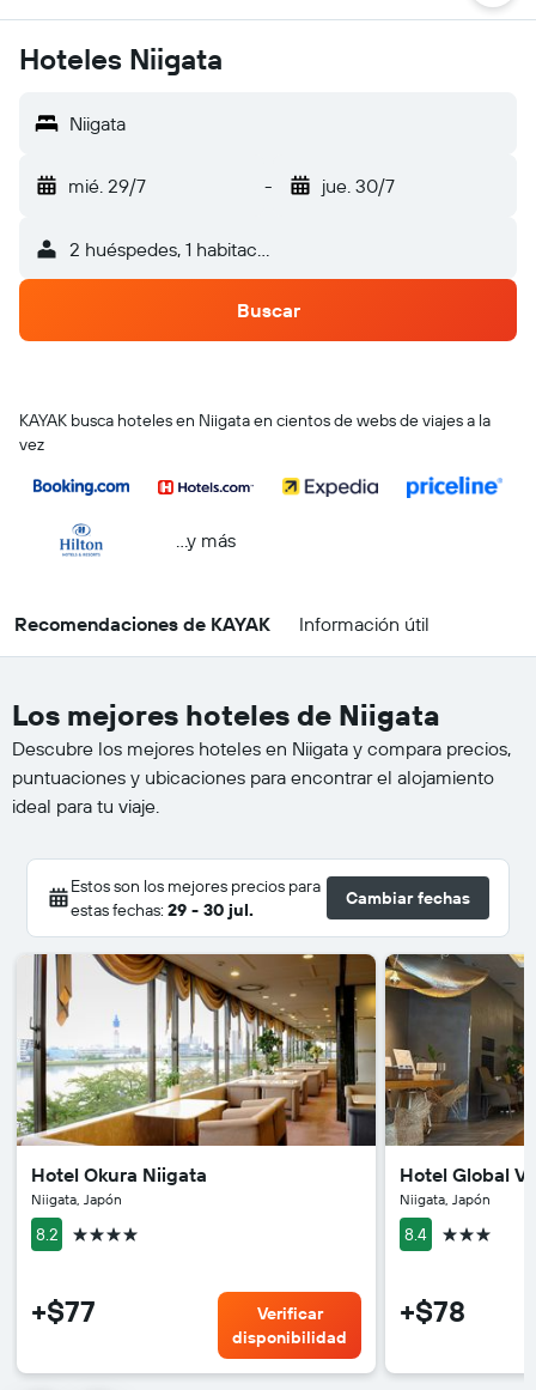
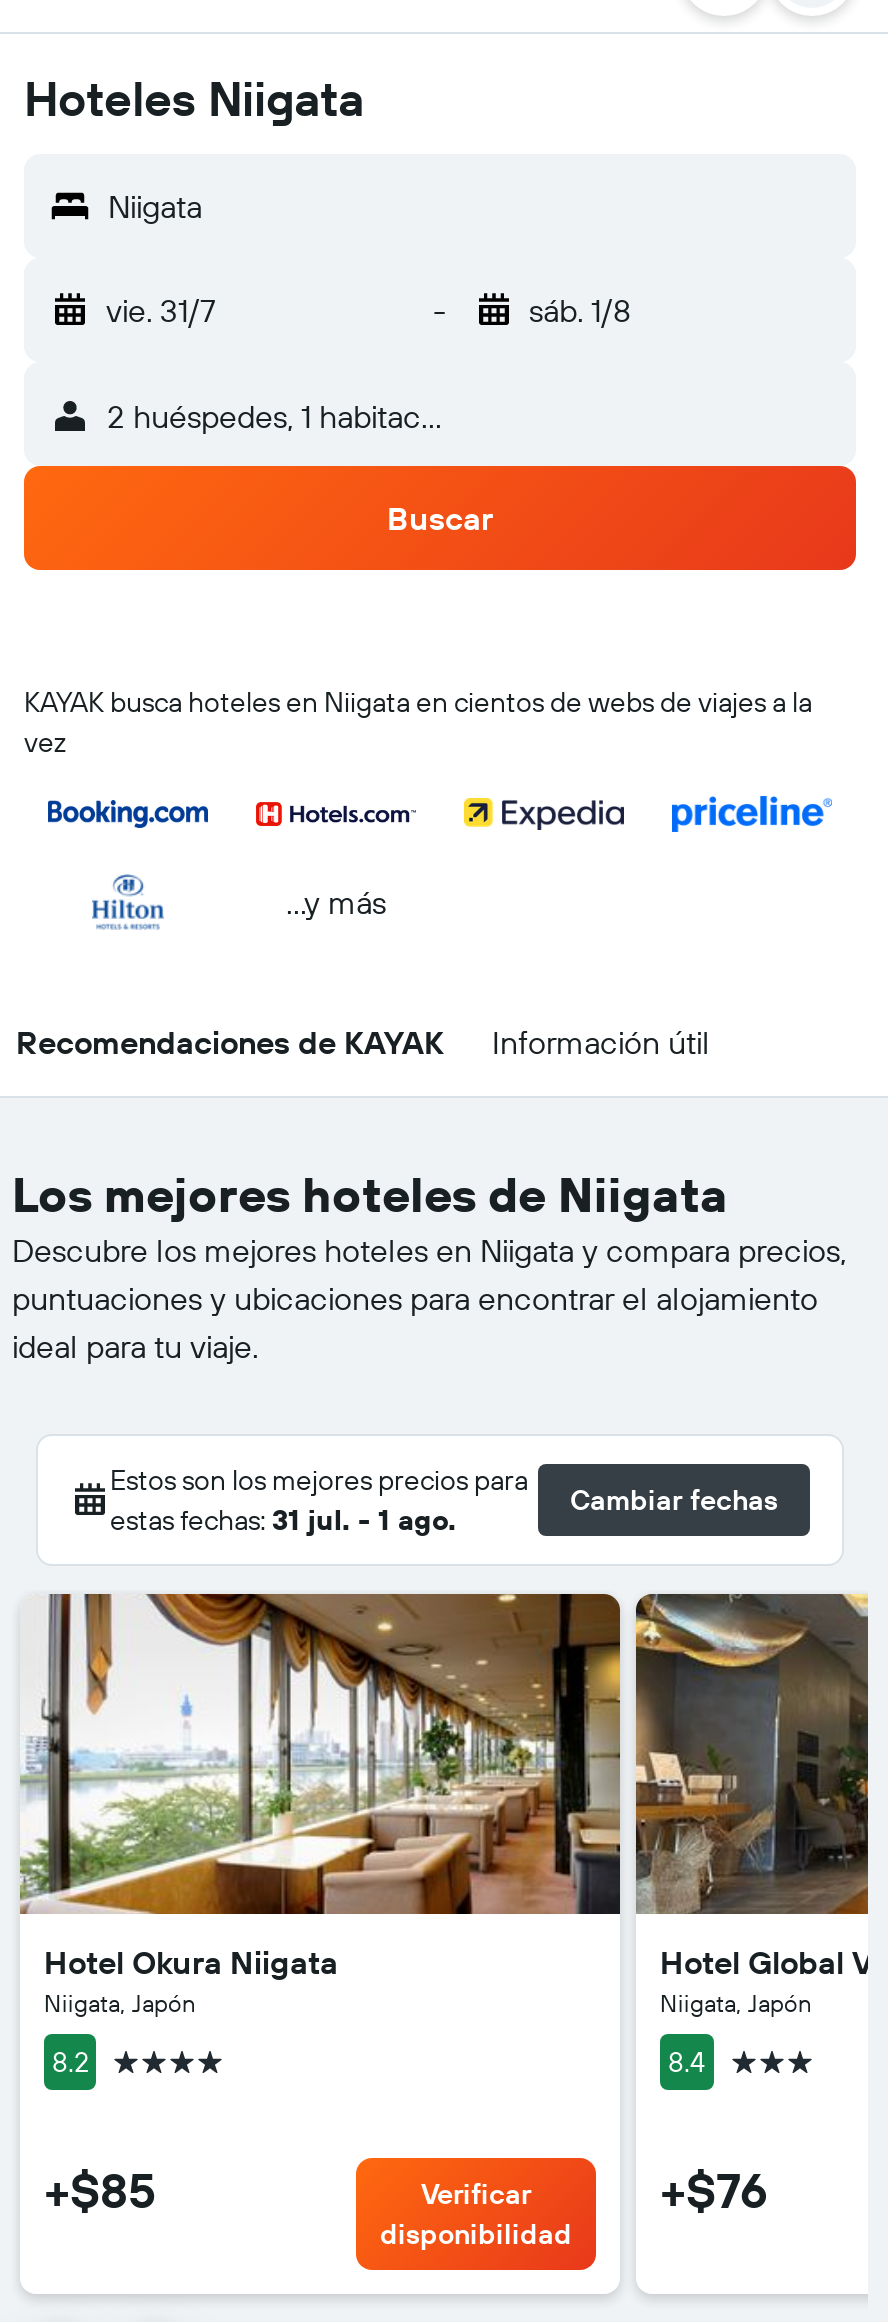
- mié. 29/7
+ vie. 31/7

- jue. 30/7
+ sáb. 1/8

- estas fechas: 29 - 30 jul.
+ estas fechas: 31 jul. - 1 ago.

- +$77
+ +$85

- +$78
+ +$76
